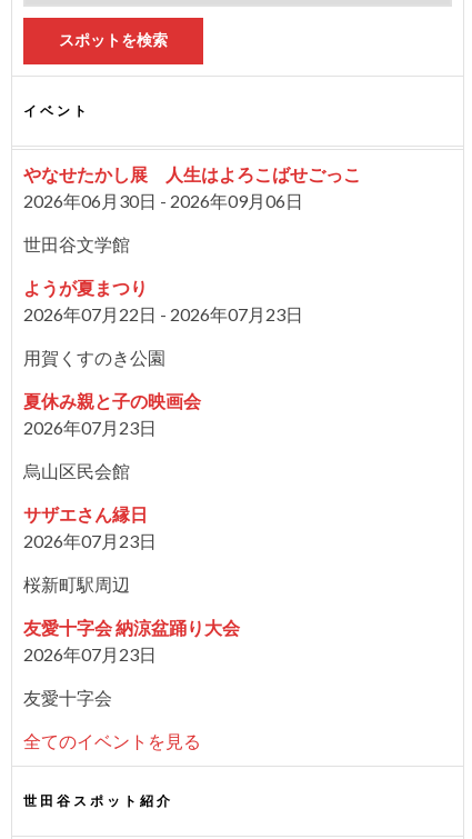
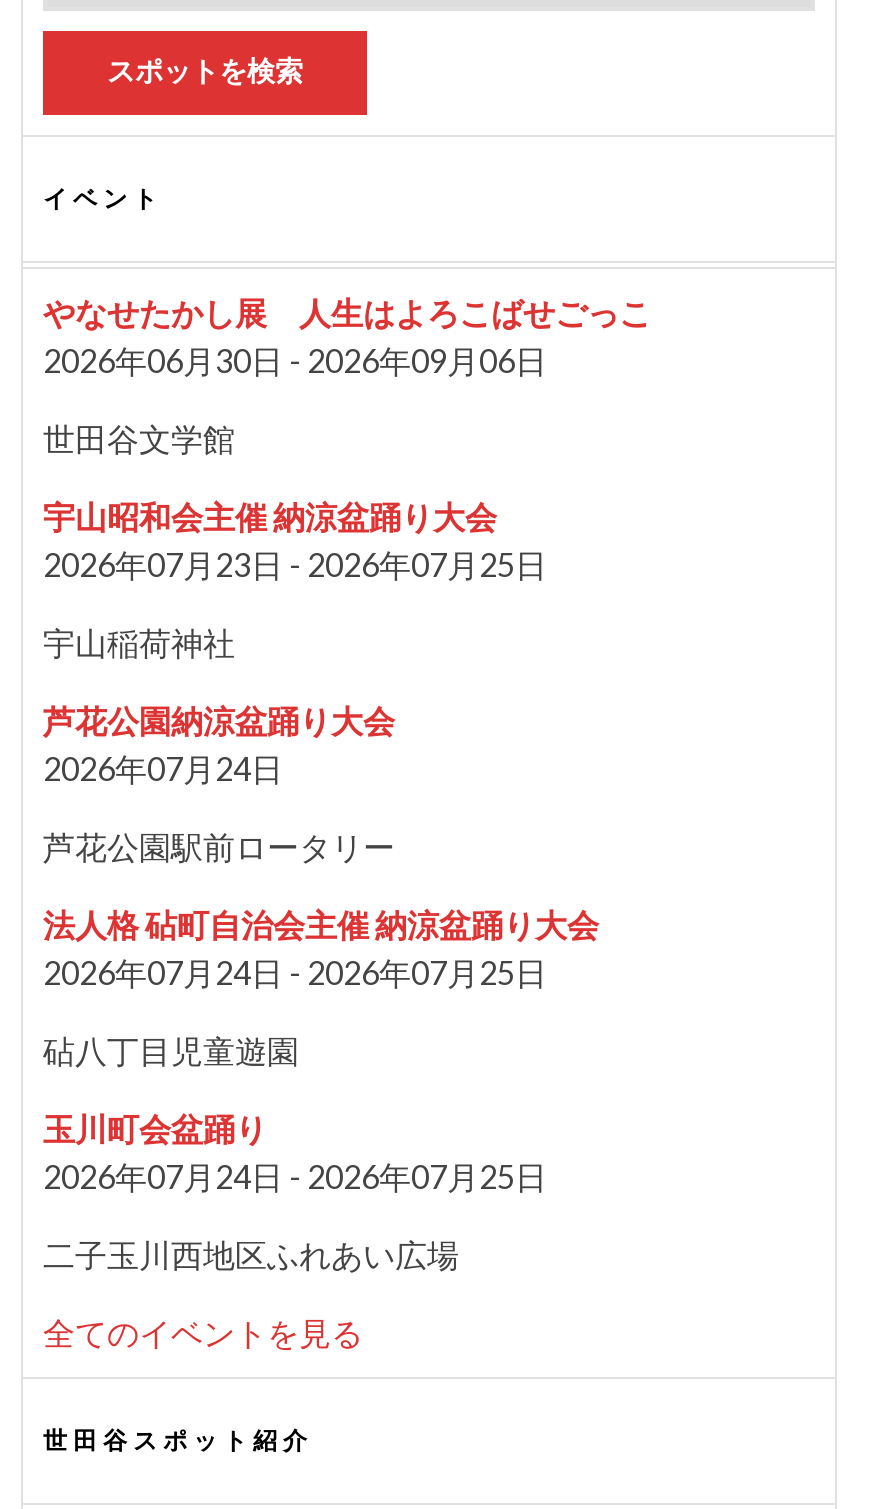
- ようが夏まつり
- 2026年07月22日 - 2026年07月23日
+ 宇山昭和会主催 納涼盆踊り大会
+ 2026年07月23日 - 2026年07月25日

- 用賀くすのき公園
+ 宇山稲荷神社

- 夏休み親と子の映画会
- 2026年07月23日
+ 芦花公園納涼盆踊り大会
+ 2026年07月24日

- 烏山区民会館
+ 芦花公園駅前ロータリー

- サザエさん縁日
- 2026年07月23日
+ 法人格 砧町自治会主催 納涼盆踊り大会
+ 2026年07月24日 - 2026年07月25日

- 桜新町駅周辺
+ 砧八丁目児童遊園

- 友愛十字会 納涼盆踊り大会
- 2026年07月23日
+ 玉川町会盆踊り
+ 2026年07月24日 - 2026年07月25日

- 友愛十字会
+ 二子玉川西地区ふれあい広場
